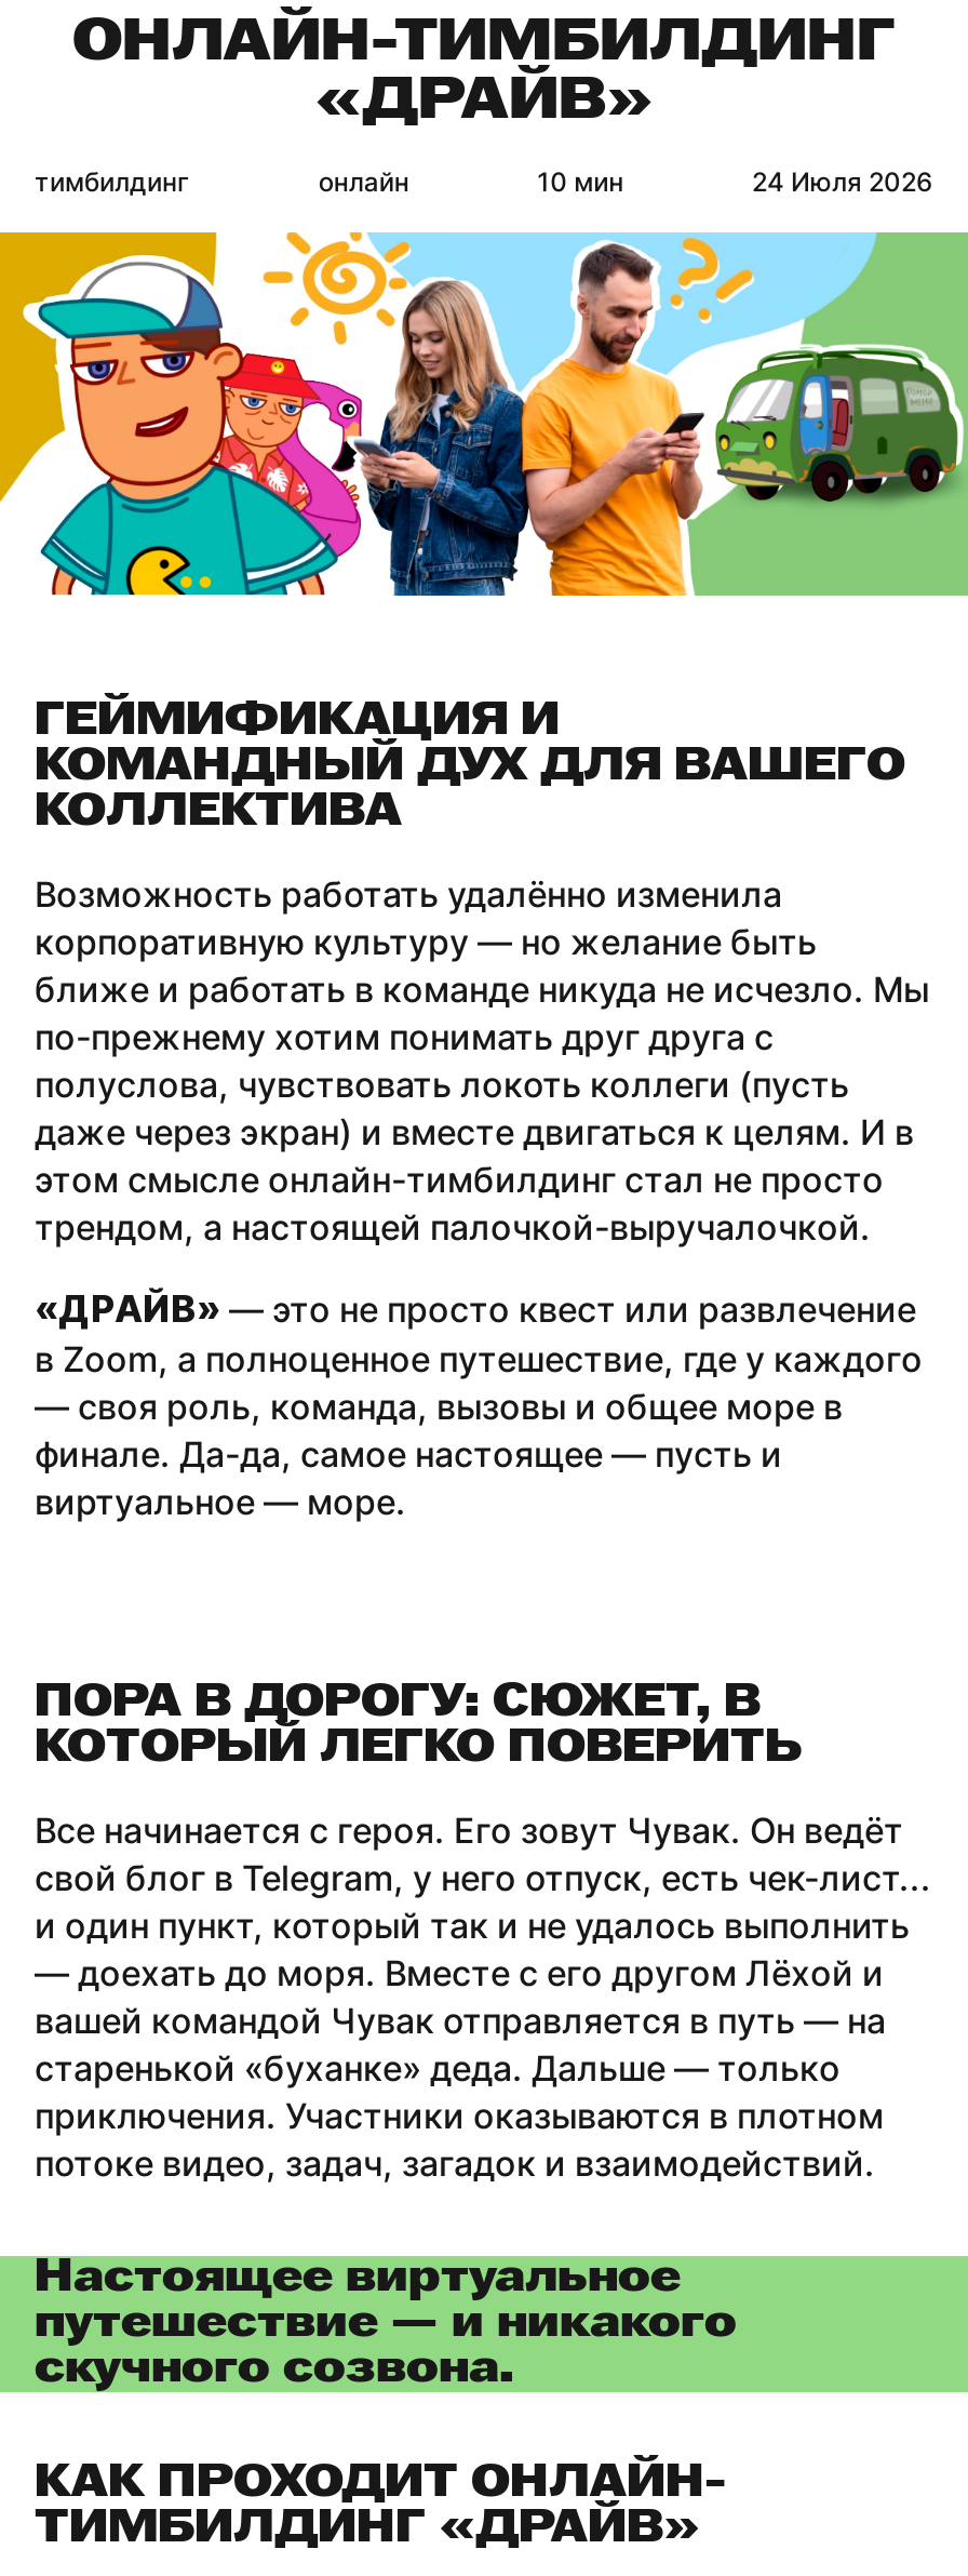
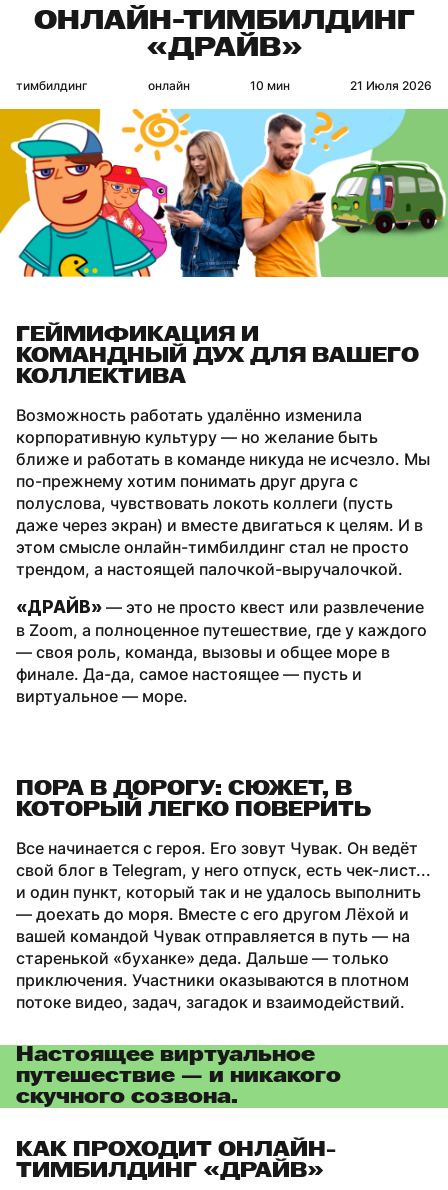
- 24 Июля 2026
+ 21 Июля 2026
